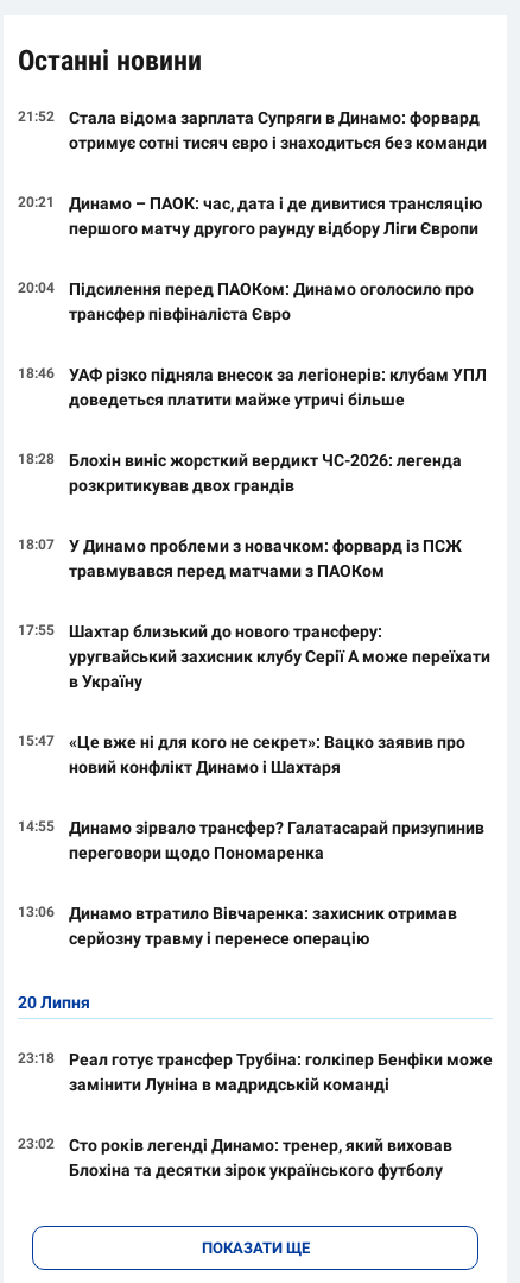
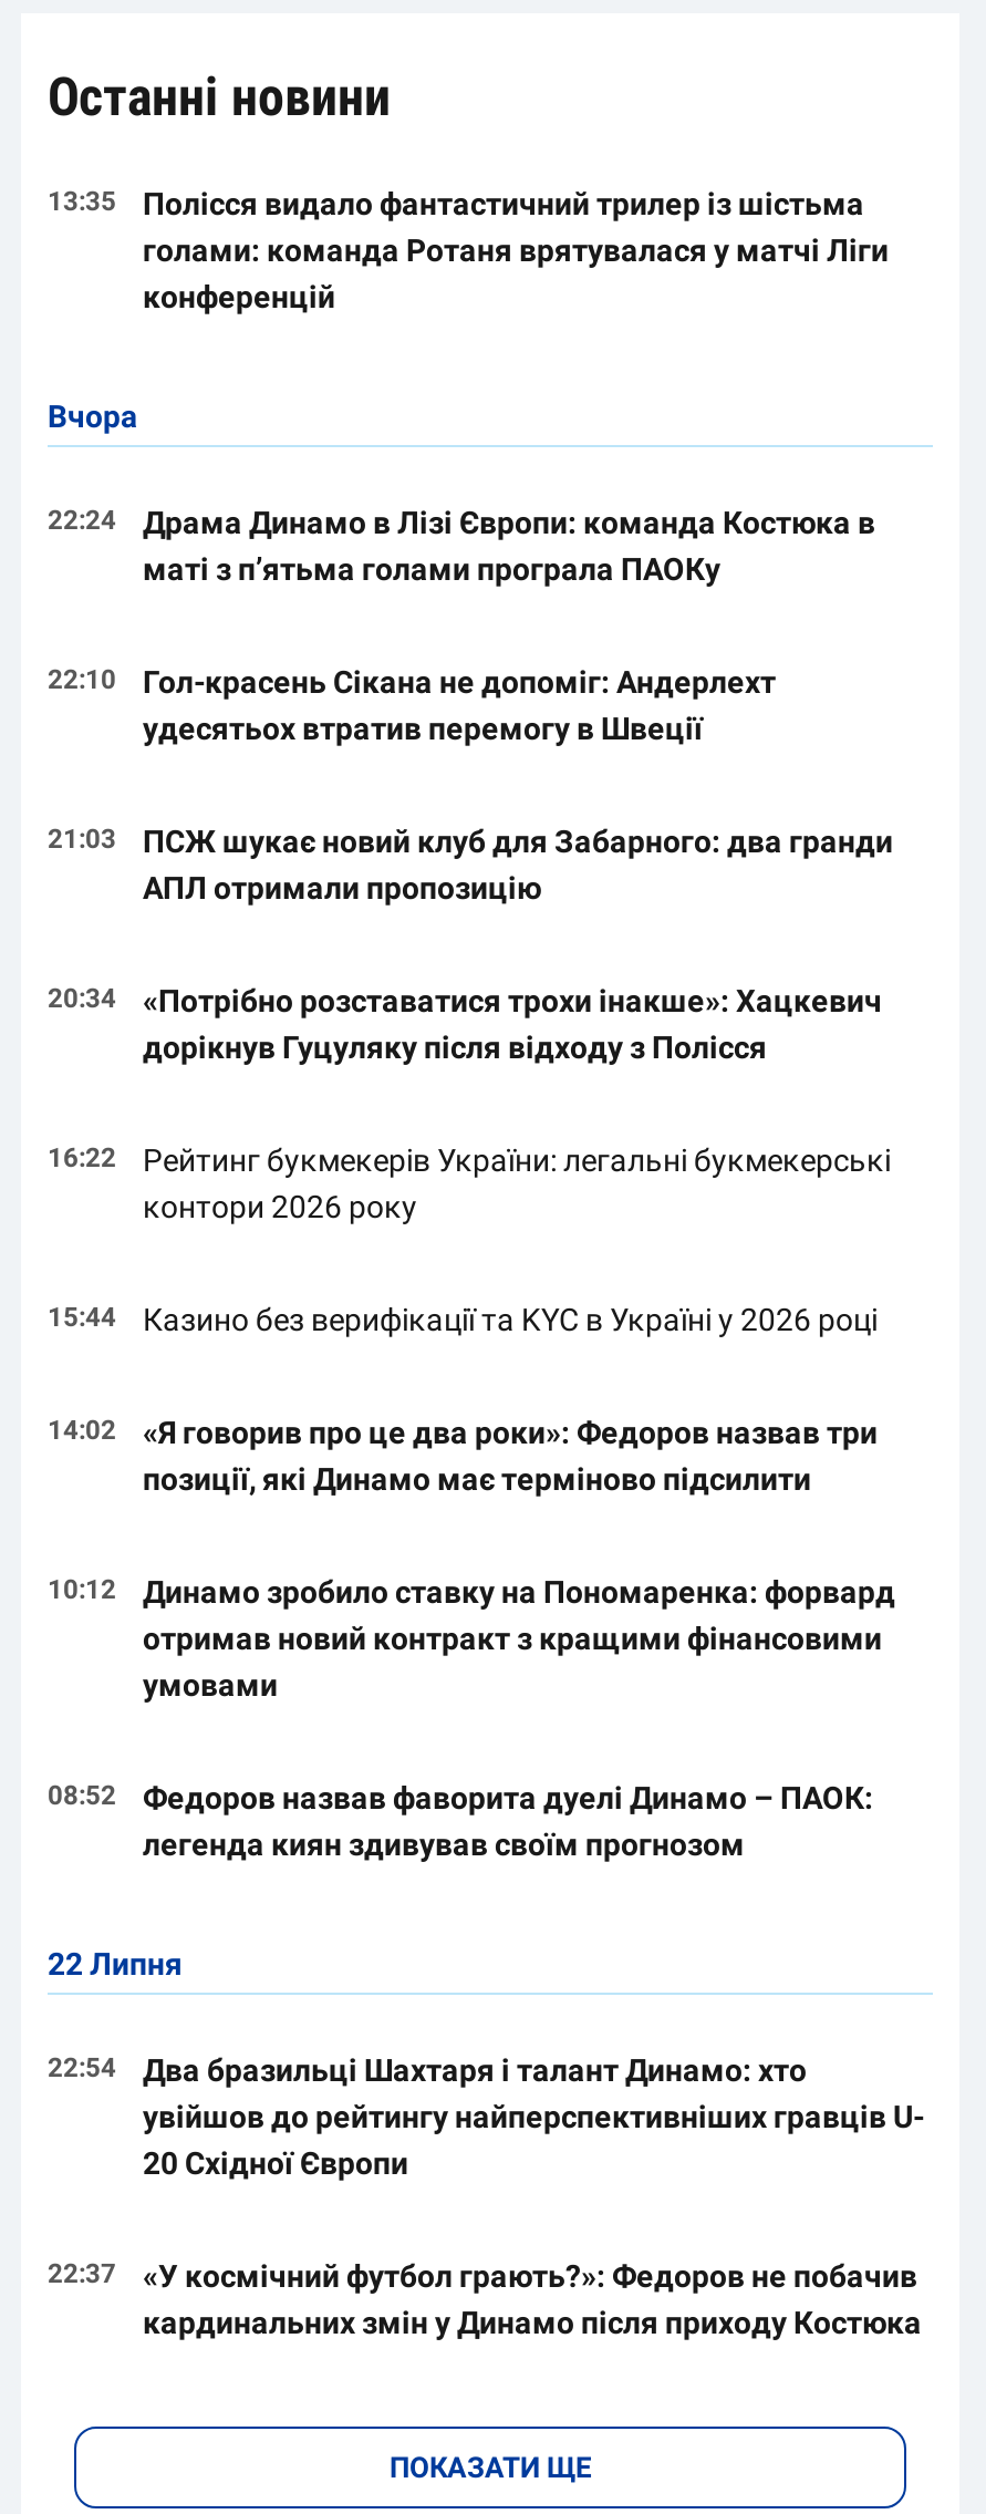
- 21:52
- Стала відома зарплата Супряги в Динамо: форвард
- отримує сотні тисяч євро і знаходиться без команди
- 20:21
- Динамо – ПАОК: час, дата і де дивитися трансляцію
- першого матчу другого раунду відбору Ліги Європи
- 20:04
- Підсилення перед ПАОКом: Динамо оголосило про
- трансфер півфіналіста Євро
- 18:46
- УАФ різко підняла внесок за легіонерів: клубам УПЛ
- доведеться платити майже утричі більше
- 18:28
- Блохін виніс жорсткий вердикт ЧС-2026: легенда
- розкритикував двох грандів
- 18:07
- У Динамо проблеми з новачком: форвард із ПСЖ
- травмувався перед матчами з ПАОКом
- 17:55
- Шахтар близький до нового трансферу:
- уругвайський захисник клубу Серії А може переїхати
- в Україну
- 15:47
- «Це вже ні для кого не секрет»: Вацко заявив про
- новий конфлікт Динамо і Шахтаря
- 14:55
- Динамо зірвало трансфер? Галатасарай призупинив
- переговори щодо Пономаренка
- 13:06
- Динамо втратило Вівчаренка: захисник отримав
- серйозну травму і перенесе операцію
- 20 Липня
- 23:18
- Реал готує трансфер Трубіна: голкіпер Бенфіки може
- замінити Луніна в мадридській команді
- 23:02
- Сто років легенді Динамо: тренер, який виховав
- Блохіна та десятки зірок українського футболу
+ 13:35
+ Полісся видало фантастичний трилер із шістьма
+ голами: команда Ротаня врятувалася у матчі Ліги
+ конференцій
+ Вчора
+ 22:24
+ Драма Динамо в Лізі Європи: команда Костюка в
+ маті з п’ятьма голами програла ПАОКу
+ 22:10
+ Гол-красень Сікана не допоміг: Андерлехт
+ удесятьох втратив перемогу в Швеції
+ 21:03
+ ПСЖ шукає новий клуб для Забарного: два гранди
+ АПЛ отримали пропозицію
+ 20:34
+ «Потрібно розставатися трохи інакше»: Хацкевич
+ дорікнув Гуцуляку після відходу з Полісся
+ 16:22
+ Рейтинг букмекерів України: легальні букмекерські
+ контори 2026 року
+ 15:44
+ Казино без верифікації та KYC в Україні у 2026 році
+ 14:02
+ «Я говорив про це два роки»: Федоров назвав три
+ позиції, які Динамо має терміново підсилити
+ 10:12
+ Динамо зробило ставку на Пономаренка: форвард
+ отримав новий контракт з кращими фінансовими
+ умовами
+ 08:52
+ Федоров назвав фаворита дуелі Динамо – ПАОК:
+ легенда киян здивував своїм прогнозом
+ 22 Липня
+ 22:54
+ Два бразильці Шахтаря і талант Динамо: хто
+ увійшов до рейтингу найперспективніших гравців U-
+ 20 Східної Європи
+ 22:37
+ «У космічний футбол грають?»: Федоров не побачив
+ кардинальних змін у Динамо після приходу Костюка
